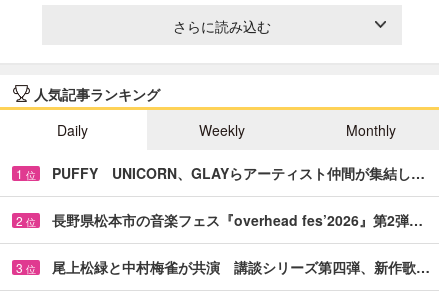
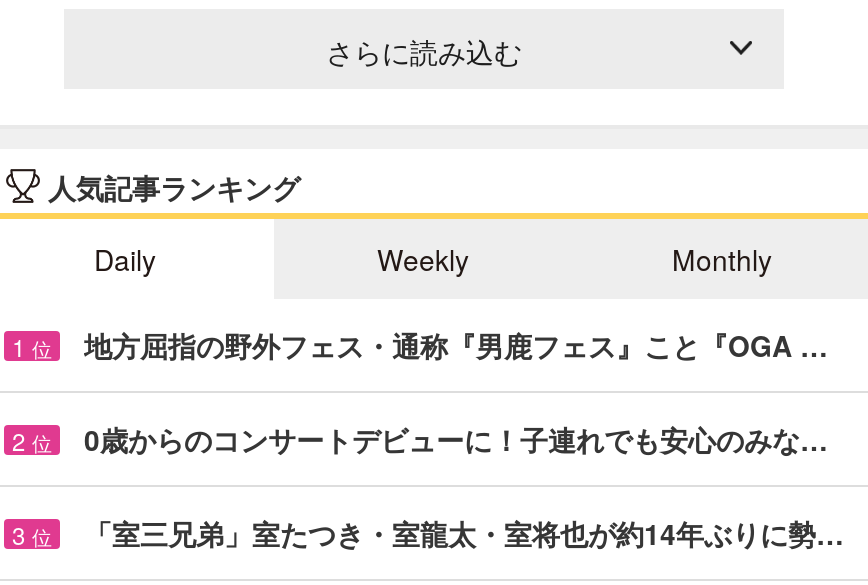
- PUFFY UNICORN、GLAYらアーティスト仲間が集結し…
+ 地方屈指の野外フェス・通称『男鹿フェス』こと『OGA …

- 長野県松本市の音楽フェス『overhead fes’2026』第2弾…
+ 0歳からのコンサートデビューに！子連れでも安心のみな…

- 尾上松緑と中村梅雀が共演 講談シリーズ第四弾、新作歌…
+ 「室三兄弟」室たつき・室龍太・室将也が約14年ぶりに勢…
